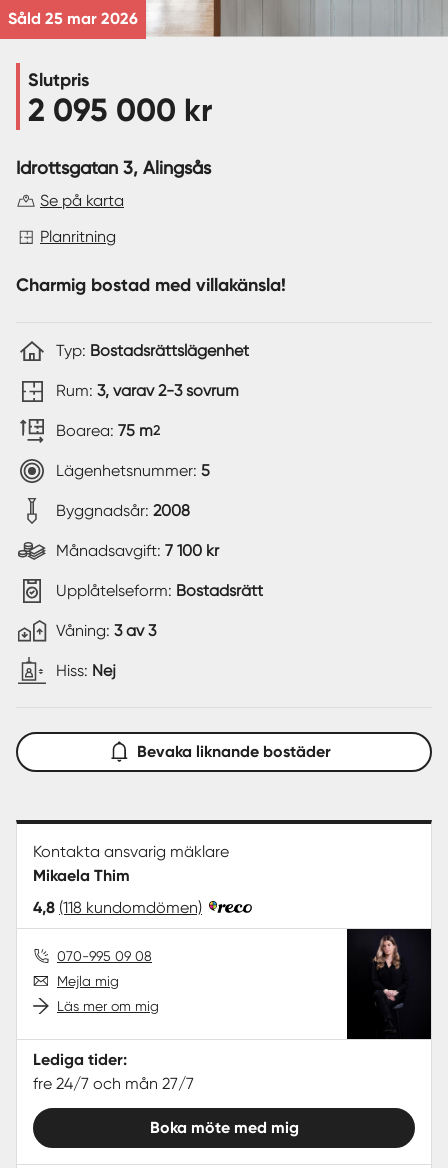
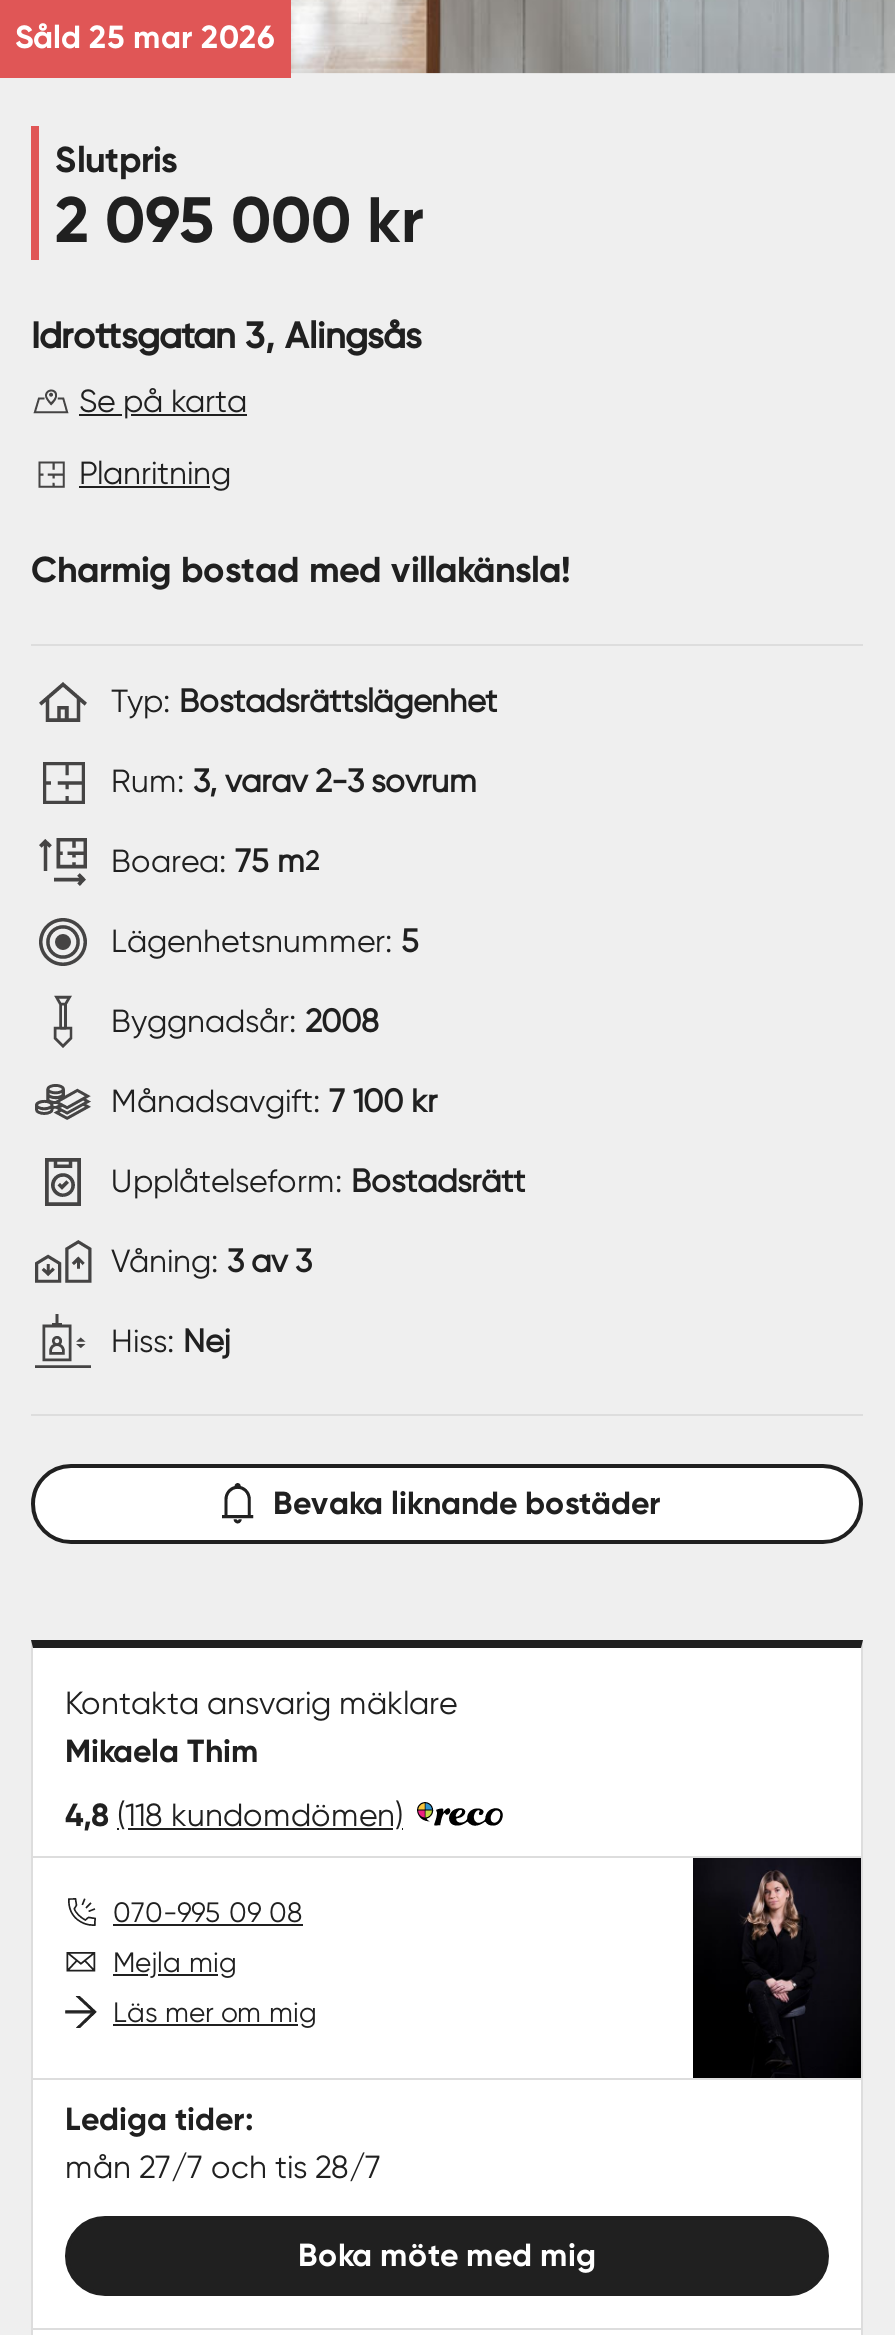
- fre 24/7 och mån 27/7
+ mån 27/7 och tis 28/7
